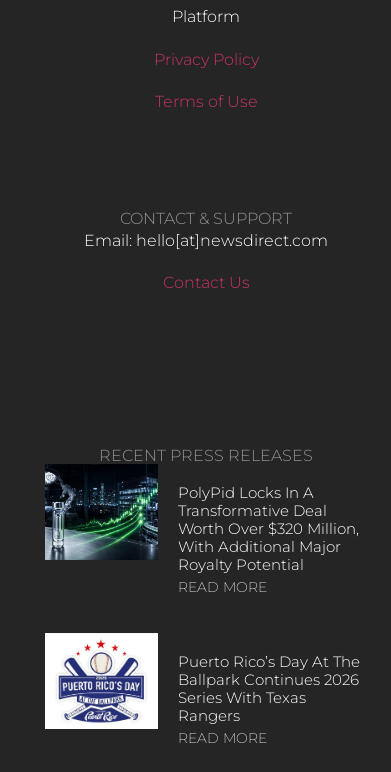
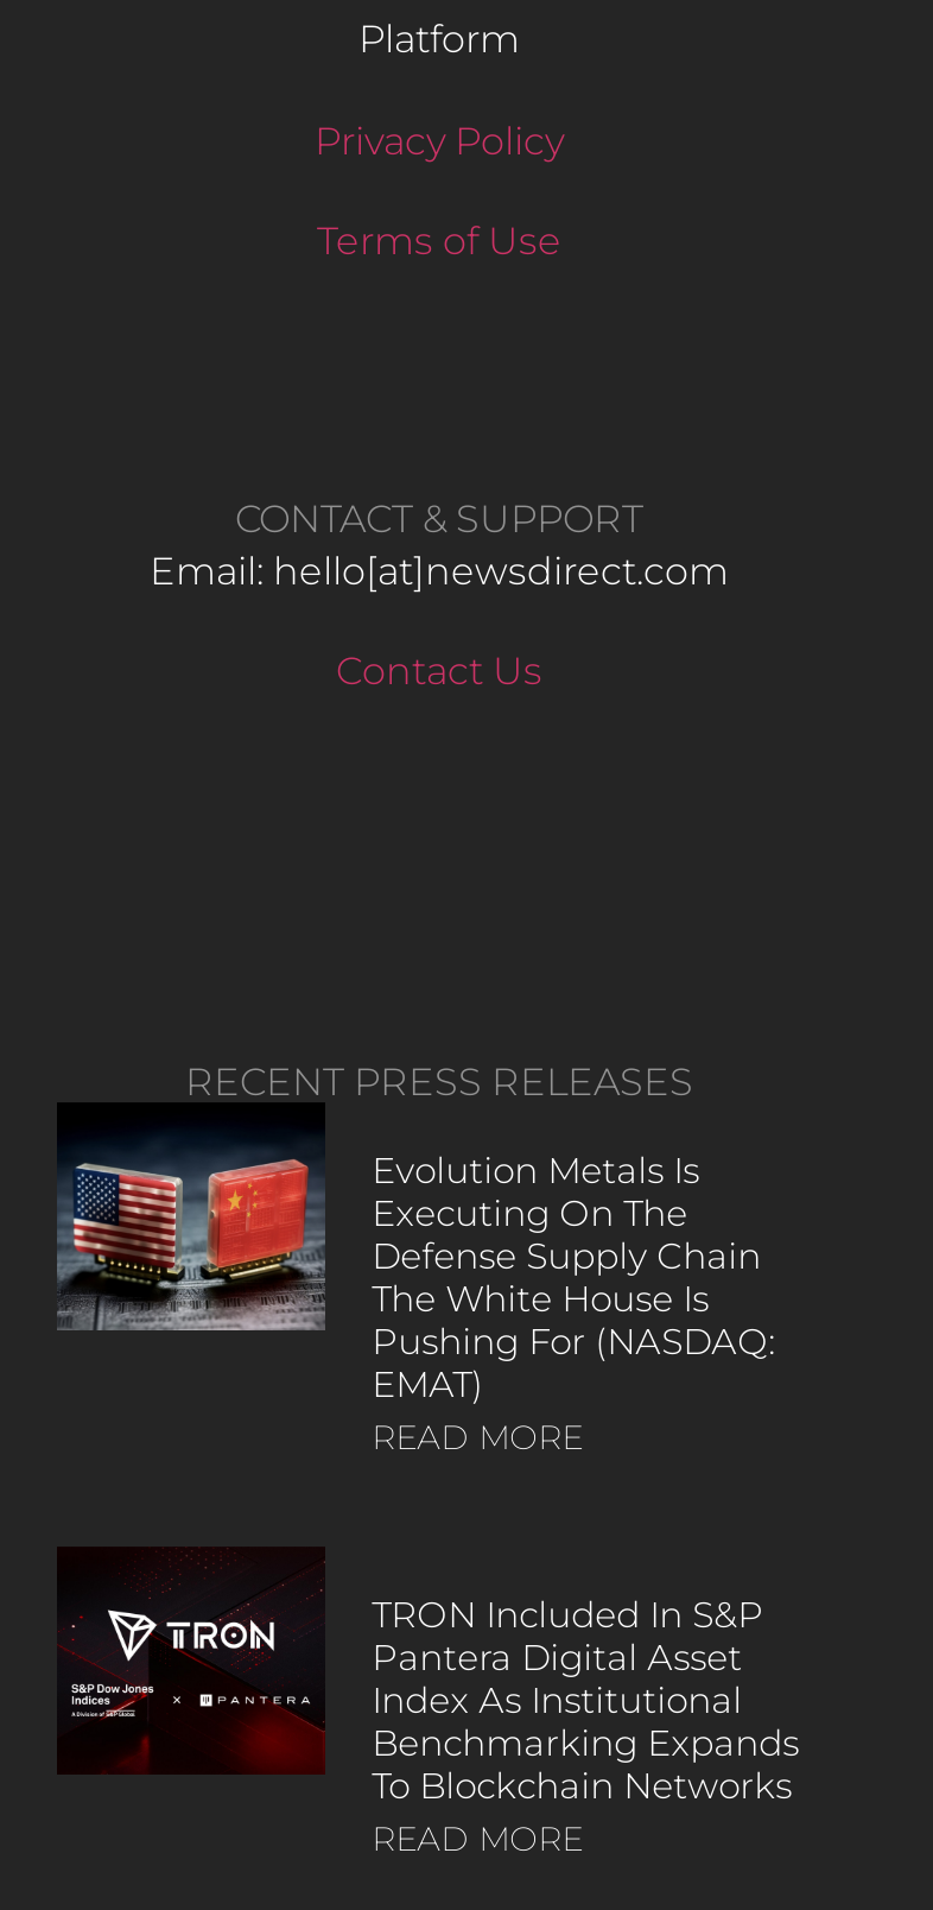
- [image]
- PolyPid Locks In A
- Transformative Deal
- Worth Over $320 Million,
- With Additional Major
- Royalty Potential
+ [image]
+ Evolution Metals Is
+ Executing On The
+ Defense Supply Chain
+ The White House Is
+ Pushing For (NASDAQ:
+ EMAT)

- [image]
- Puerto Rico’s Day At The
- Ballpark Continues 2026
- Series With Texas
- Rangers
+ [image]
+ TRON Included In S&P
+ Pantera Digital Asset
+ Index As Institutional
+ Benchmarking Expands
+ To Blockchain Networks
